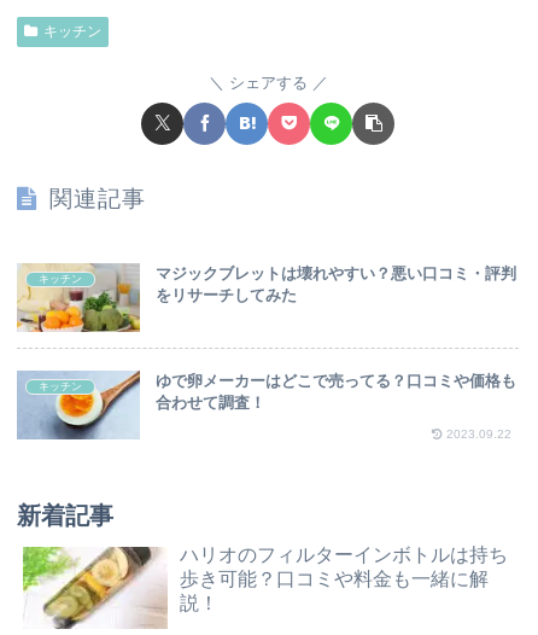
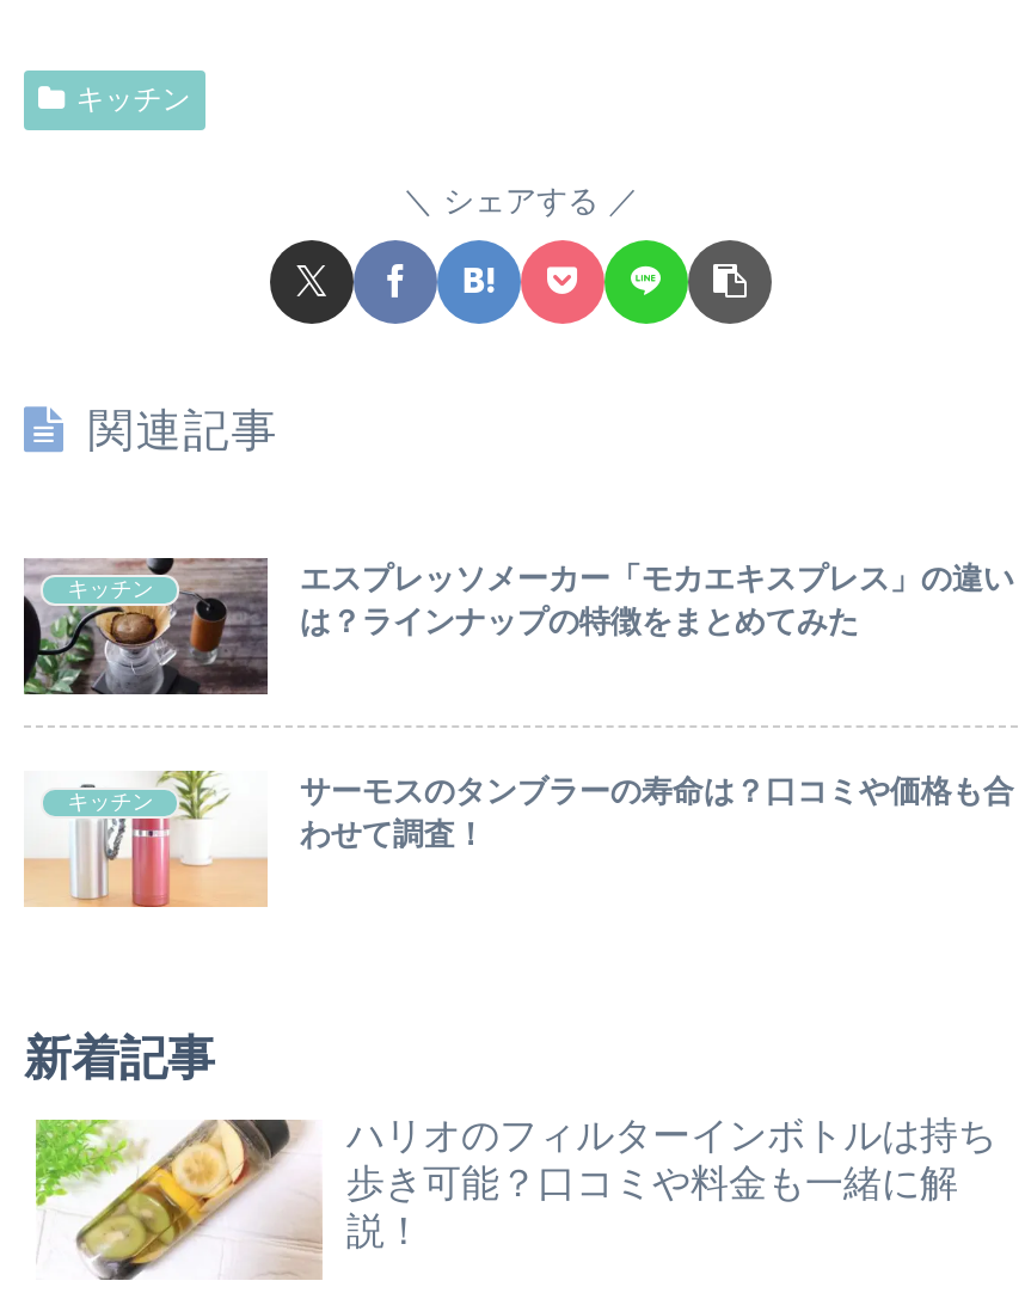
- [image]
- マジックブレットは壊れやすい？悪い口コミ・評判
- をリサーチしてみた
+ [image]
+ エスプレッソメーカー「モカエキスプレス」の違い
+ は？ラインナップの特徴をまとめてみた

- [image]
- ゆで卵メーカーはどこで売ってる？口コミや価格も
- 合わせて調査！
- 2023.09.22
+ [image]
+ サーモスのタンブラーの寿命は？口コミや価格も合
+ わせて調査！
